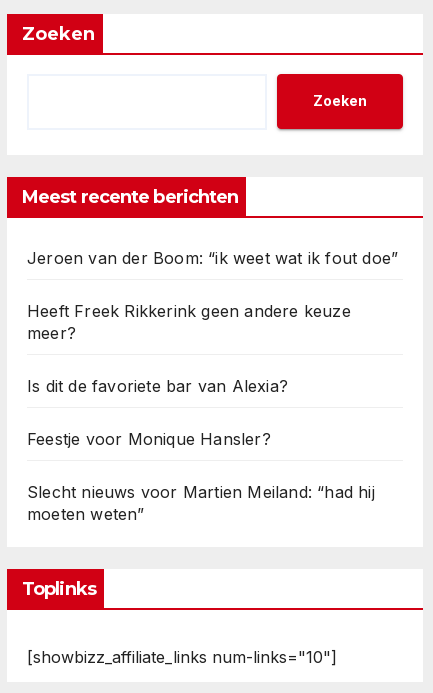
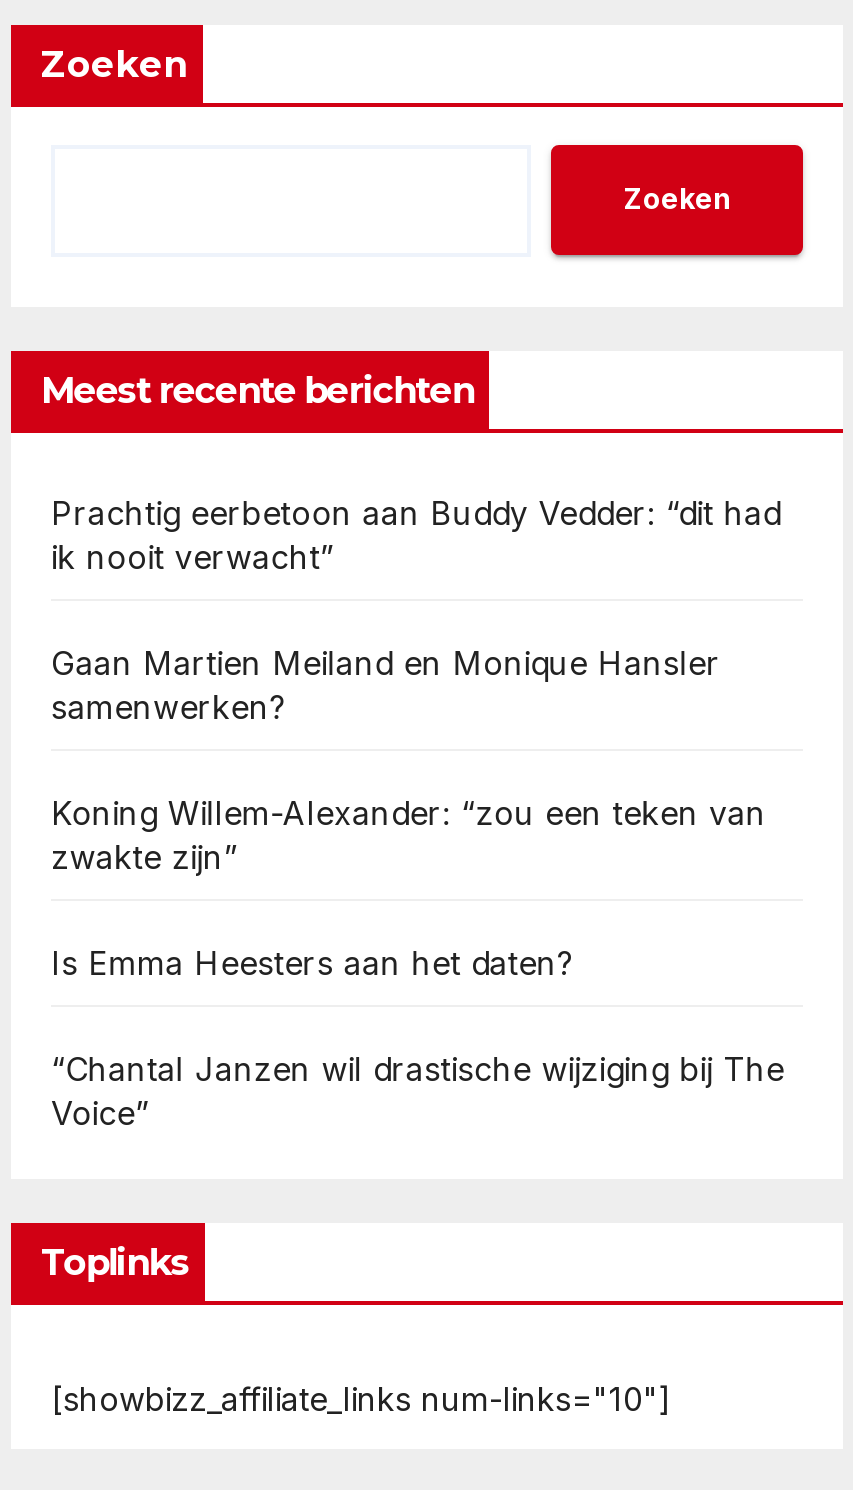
- Jeroen van der Boom: “ik weet wat ik fout doe”
+ Prachtig eerbetoon aan Buddy Vedder: “dit had
+ ik nooit verwacht”

- Heeft Freek Rikkerink geen andere keuze
- meer?
+ Gaan Martien Meiland en Monique Hansler
+ samenwerken?

- Is dit de favoriete bar van Alexia?
+ Koning Willem-Alexander: “zou een teken van
+ zwakte zijn”

- Feestje voor Monique Hansler?
+ Is Emma Heesters aan het daten?

- Slecht nieuws voor Martien Meiland: “had hij
- moeten weten”
+ “Chantal Janzen wil drastische wijziging bij The
+ Voice”
